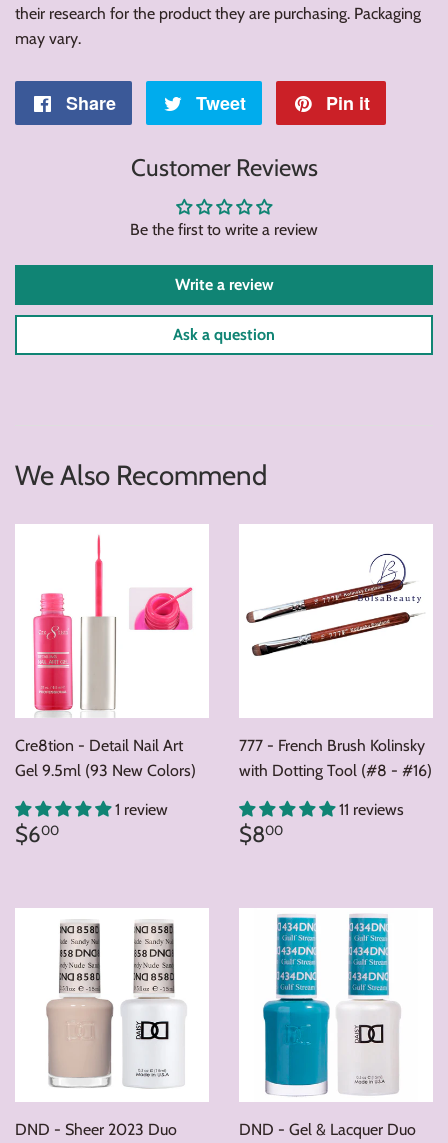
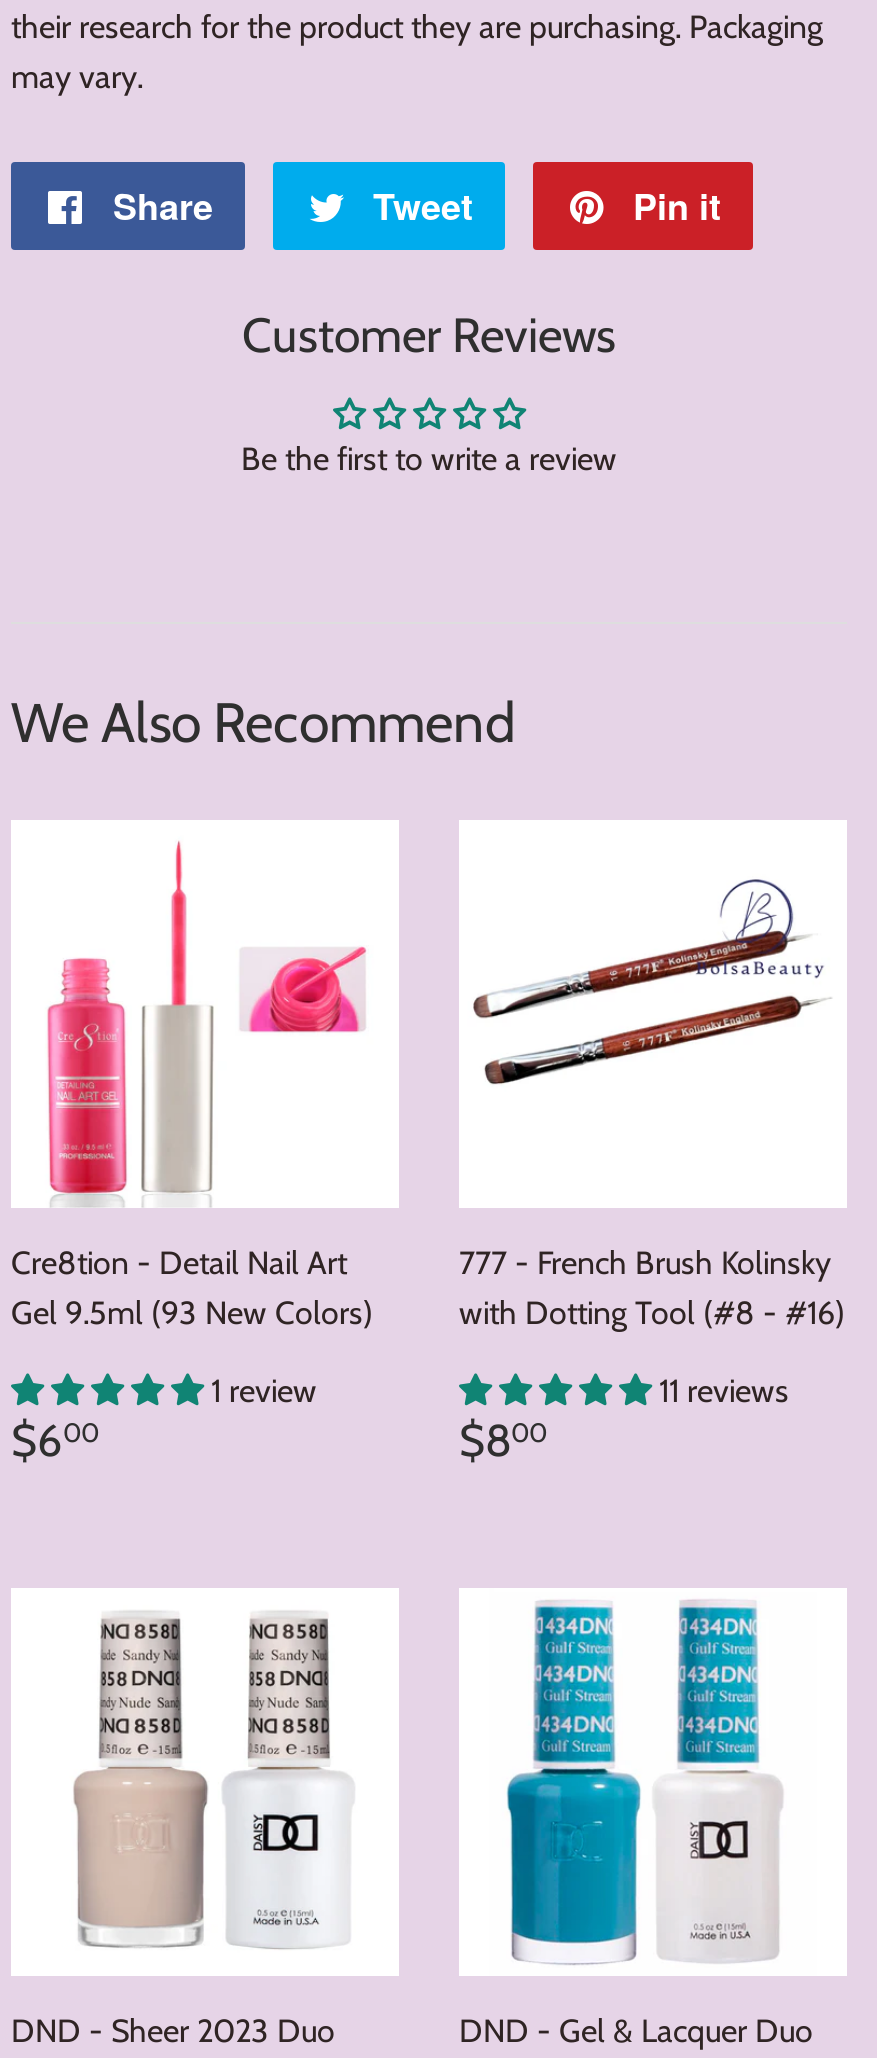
- Write a review
- Ask a question
